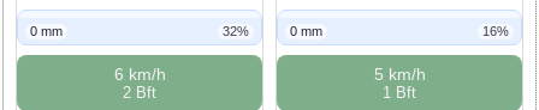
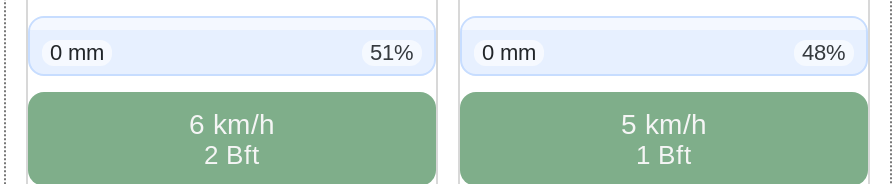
- 32%
+ 51%

- 16%
+ 48%
